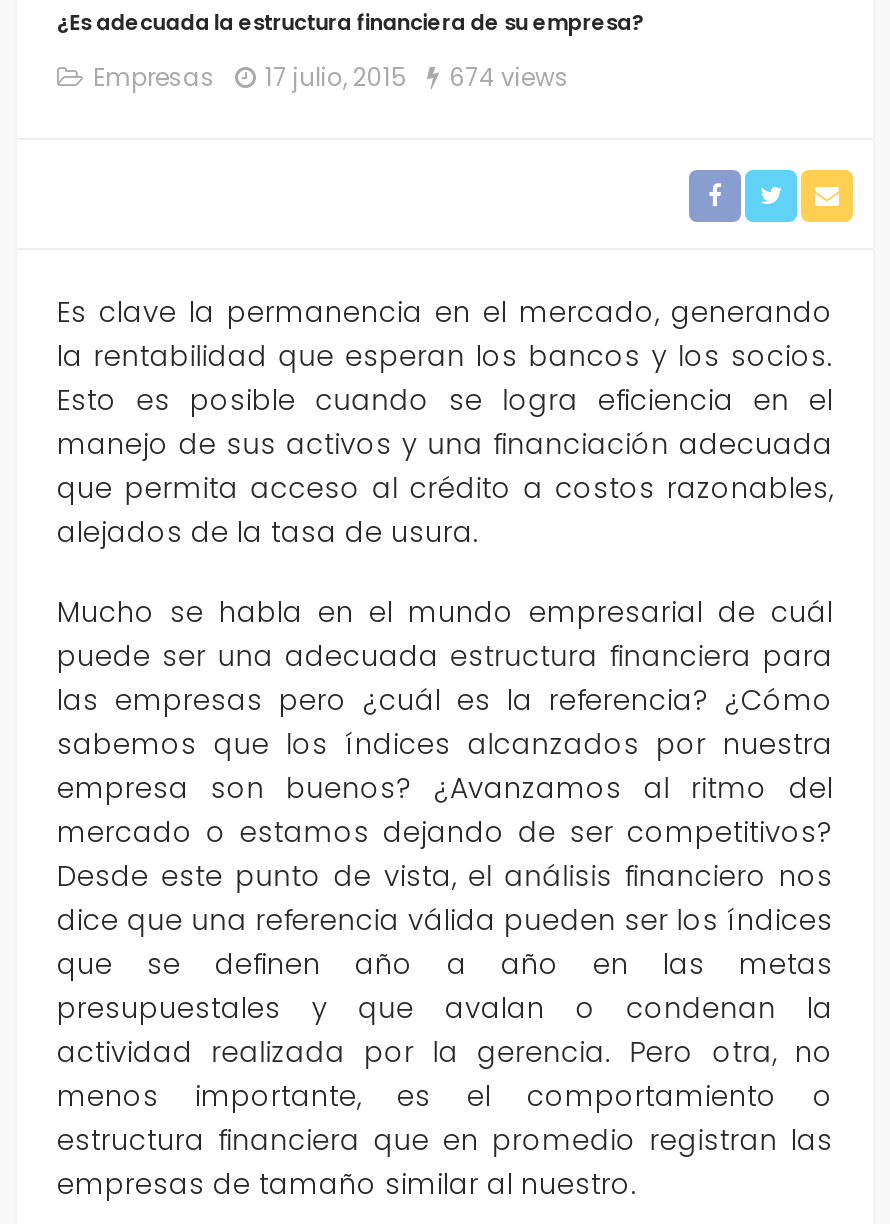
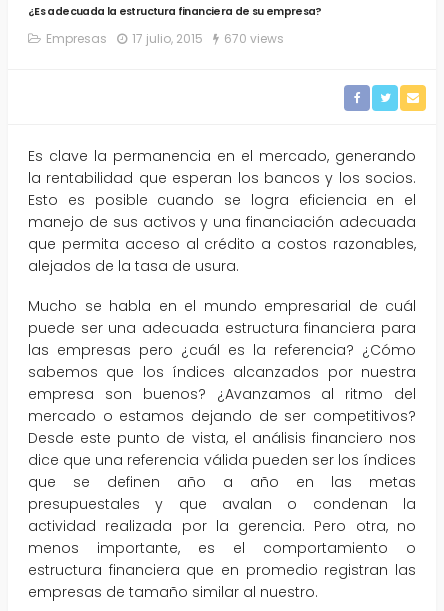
- Empresas 17 julio, 2015 674 views
+ Empresas 17 julio, 2015 670 views
